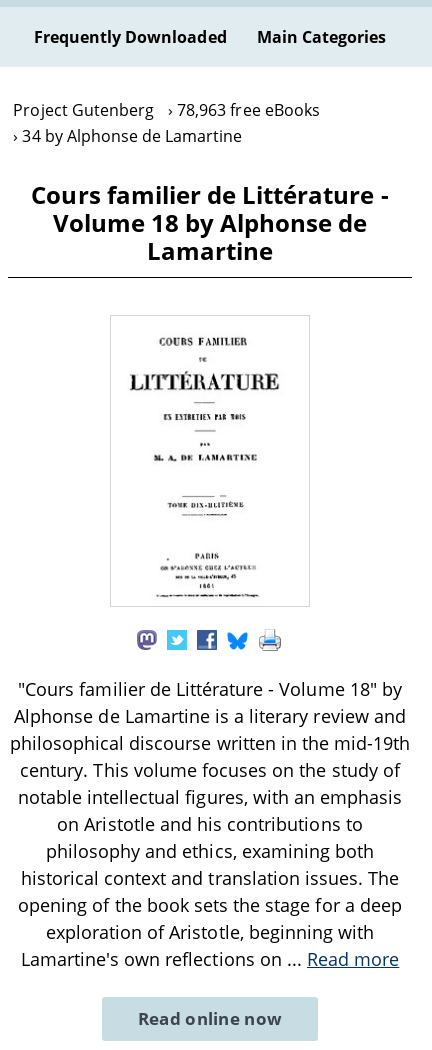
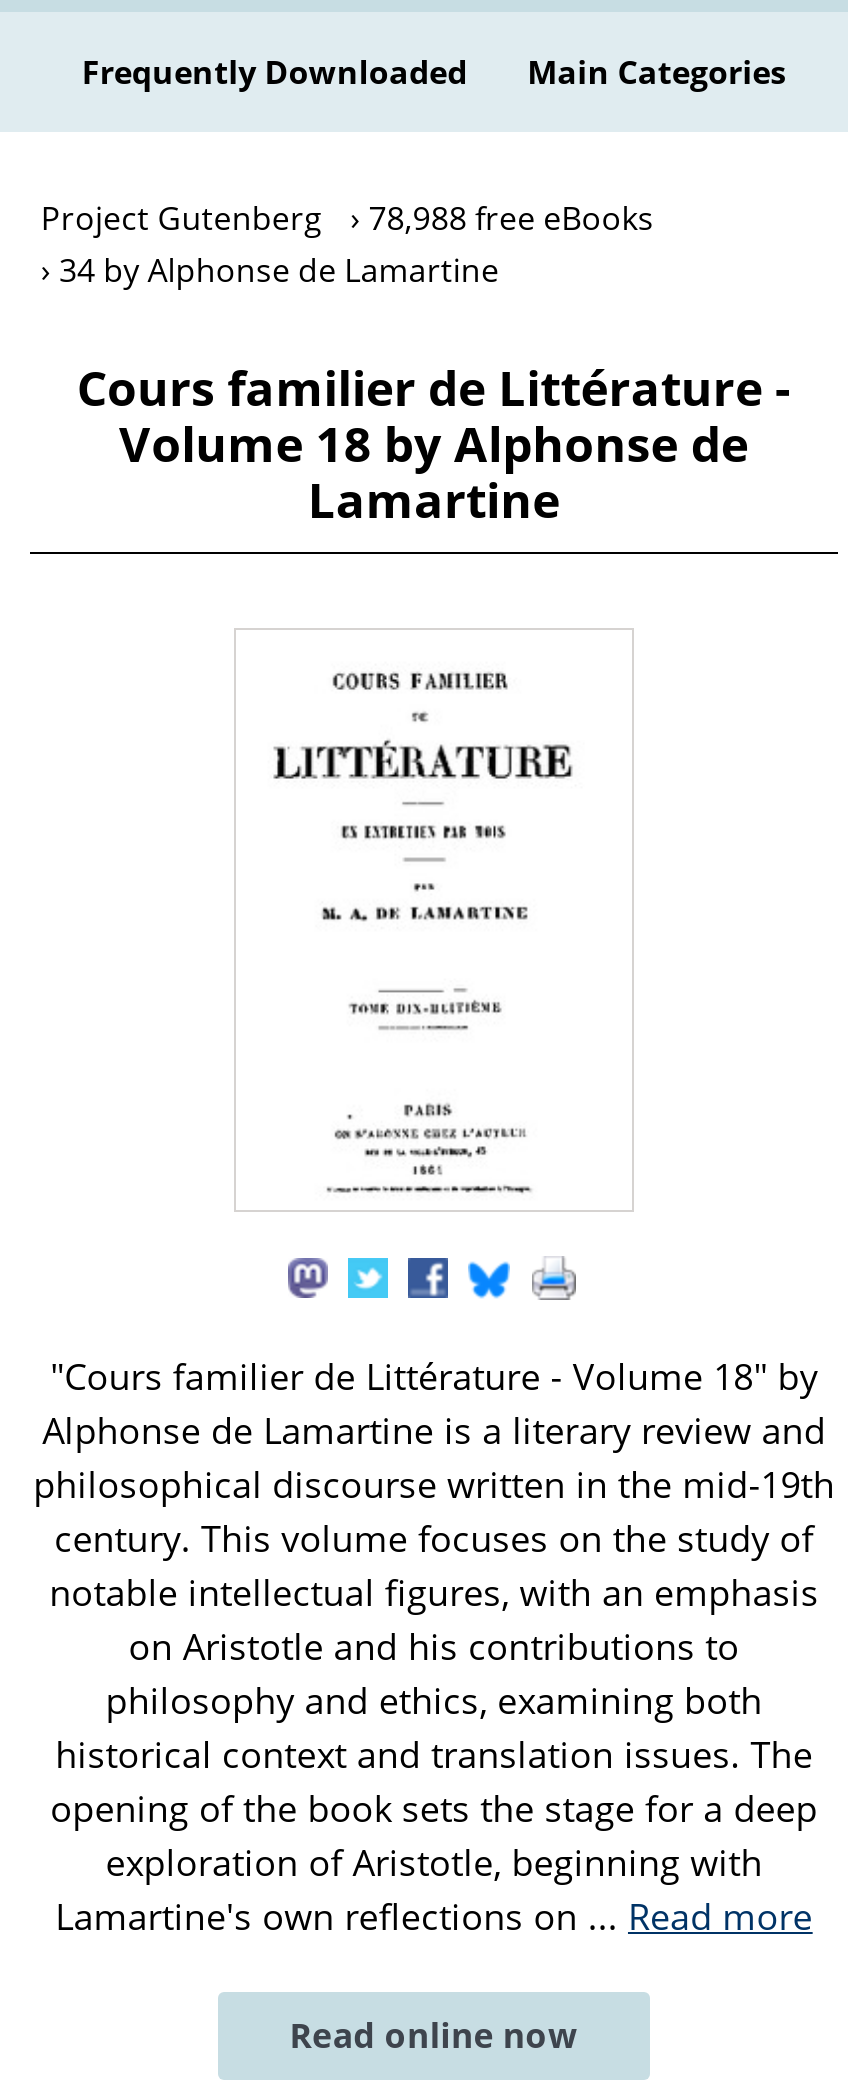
- Project Gutenberg 78,963 free eBooks
+ Project Gutenberg 78,988 free eBooks
